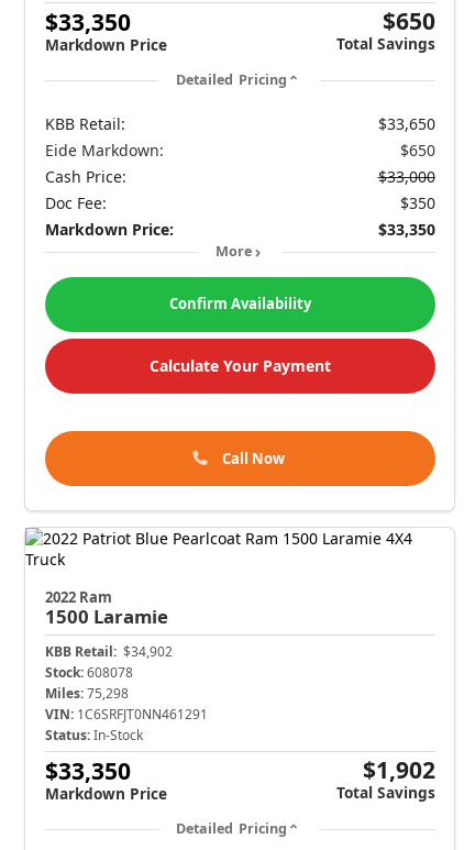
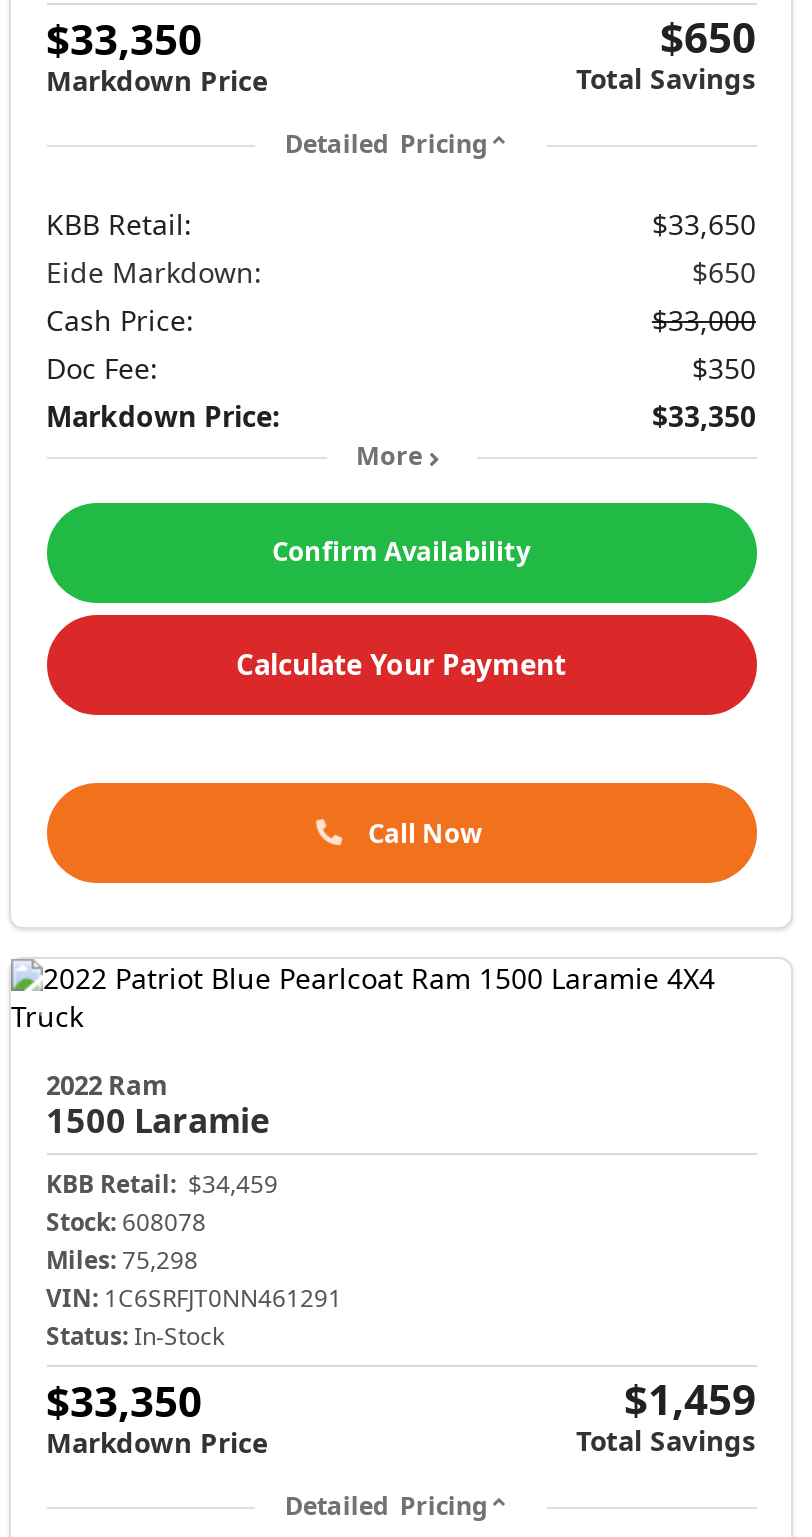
- KBB Retail: $34,902
+ KBB Retail: $34,459

- $1,902
+ $1,459
